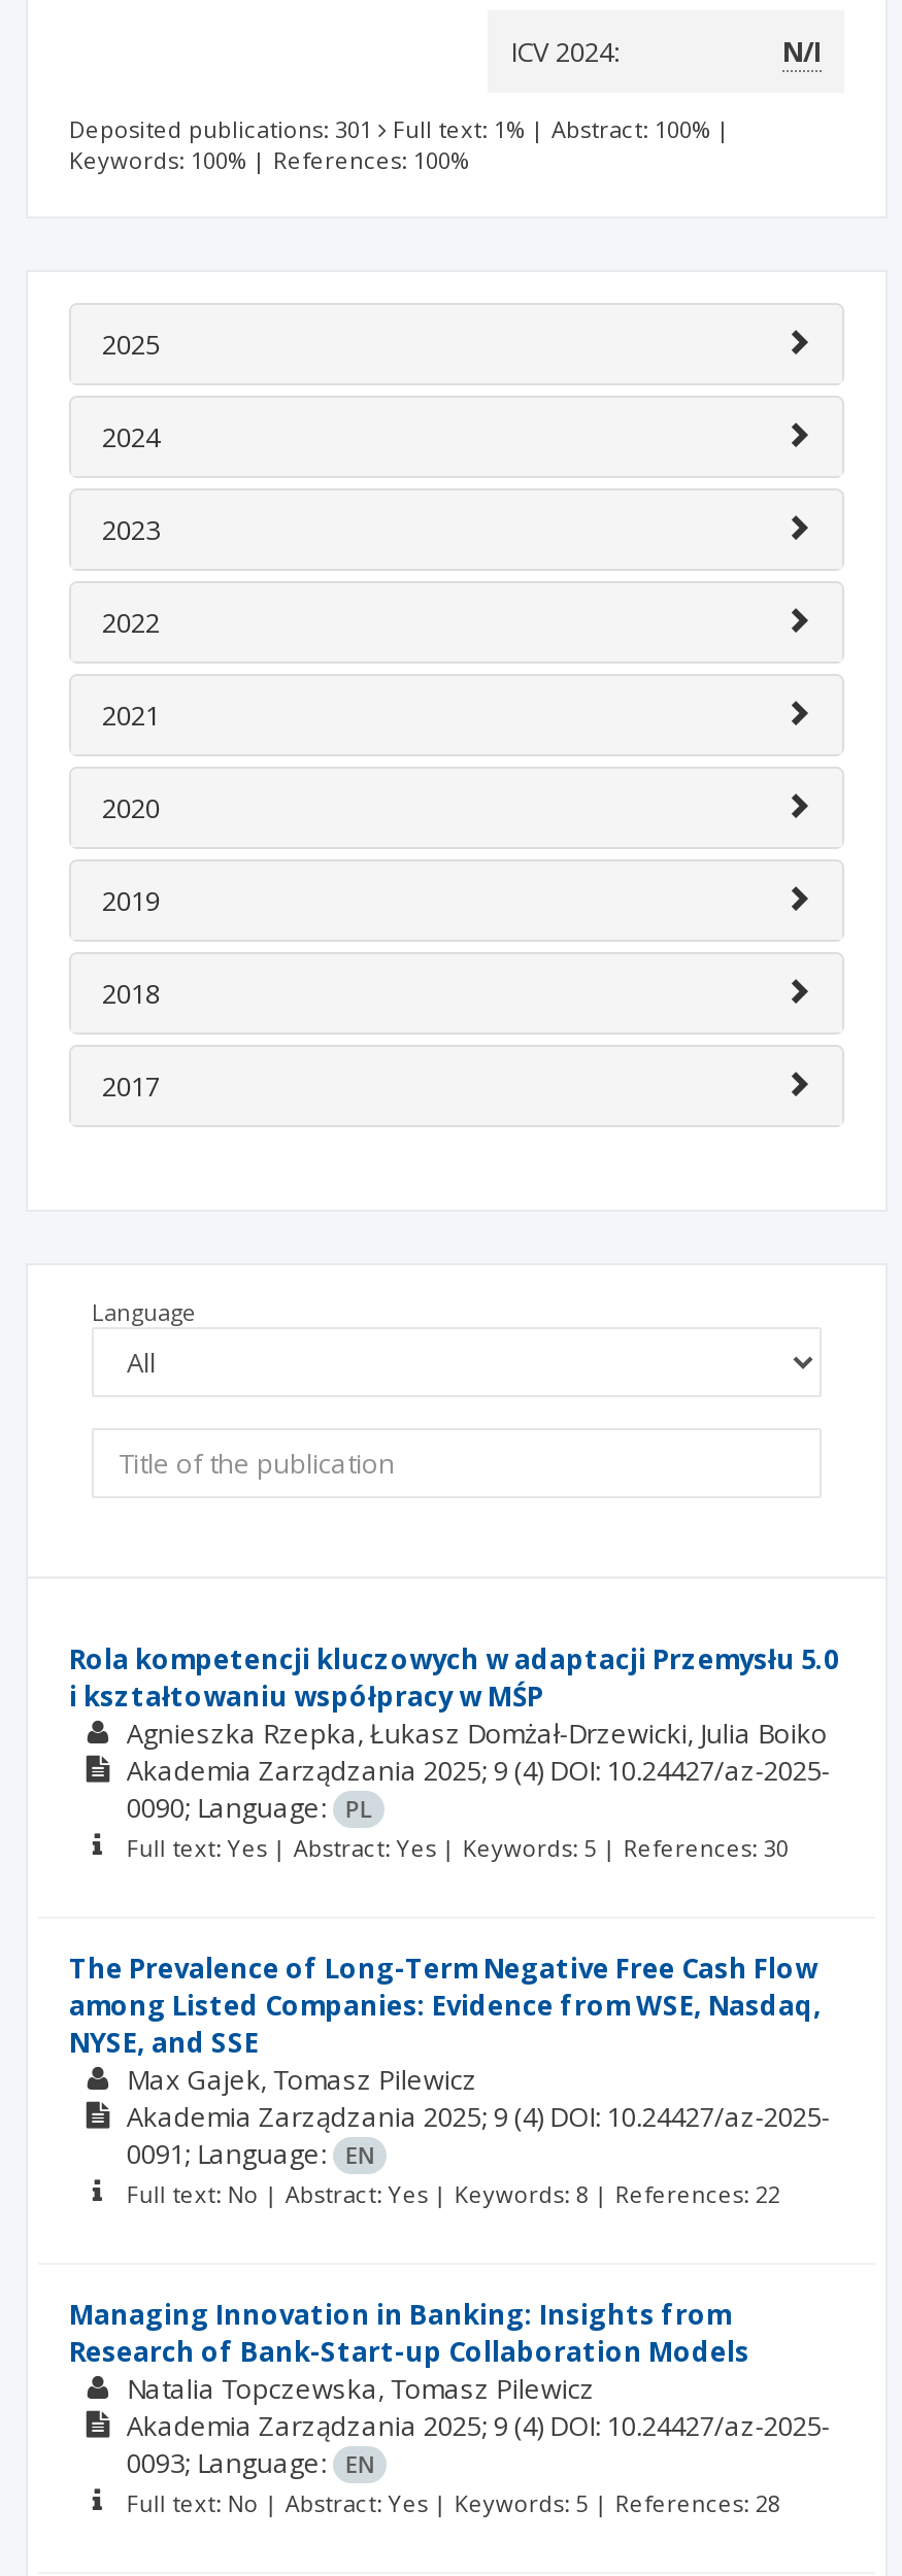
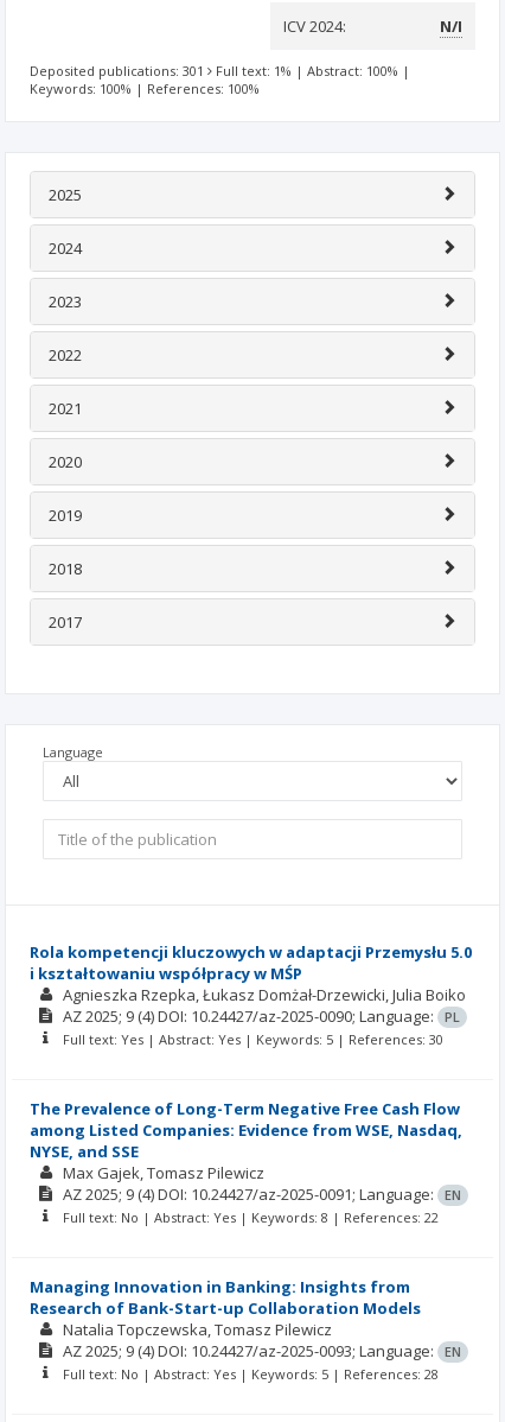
- Akademia Zarządzania 2025; 9 (4) DOI: 10.24427/az-2025-
- 0090; Language: PL
+ AZ 2025; 9 (4) DOI: 10.24427/az-2025-0090; Language: PL

- Akademia Zarządzania 2025; 9 (4) DOI: 10.24427/az-2025-
- 0091; Language: EN
+ AZ 2025; 9 (4) DOI: 10.24427/az-2025-0091; Language: EN

- Akademia Zarządzania 2025; 9 (4) DOI: 10.24427/az-2025-
- 0093; Language: EN
+ AZ 2025; 9 (4) DOI: 10.24427/az-2025-0093; Language: EN
